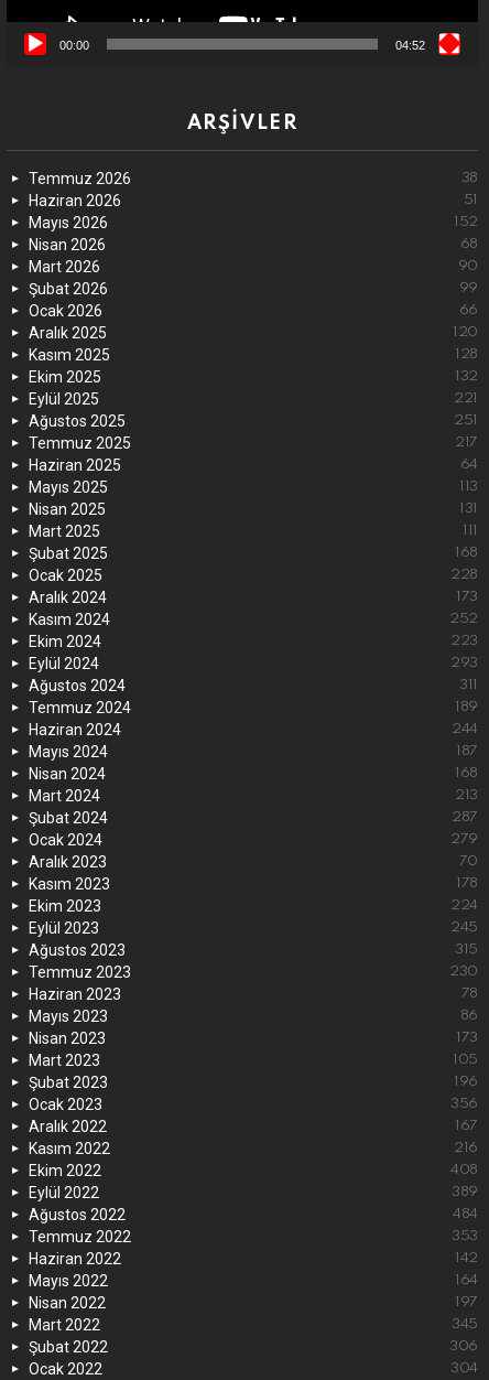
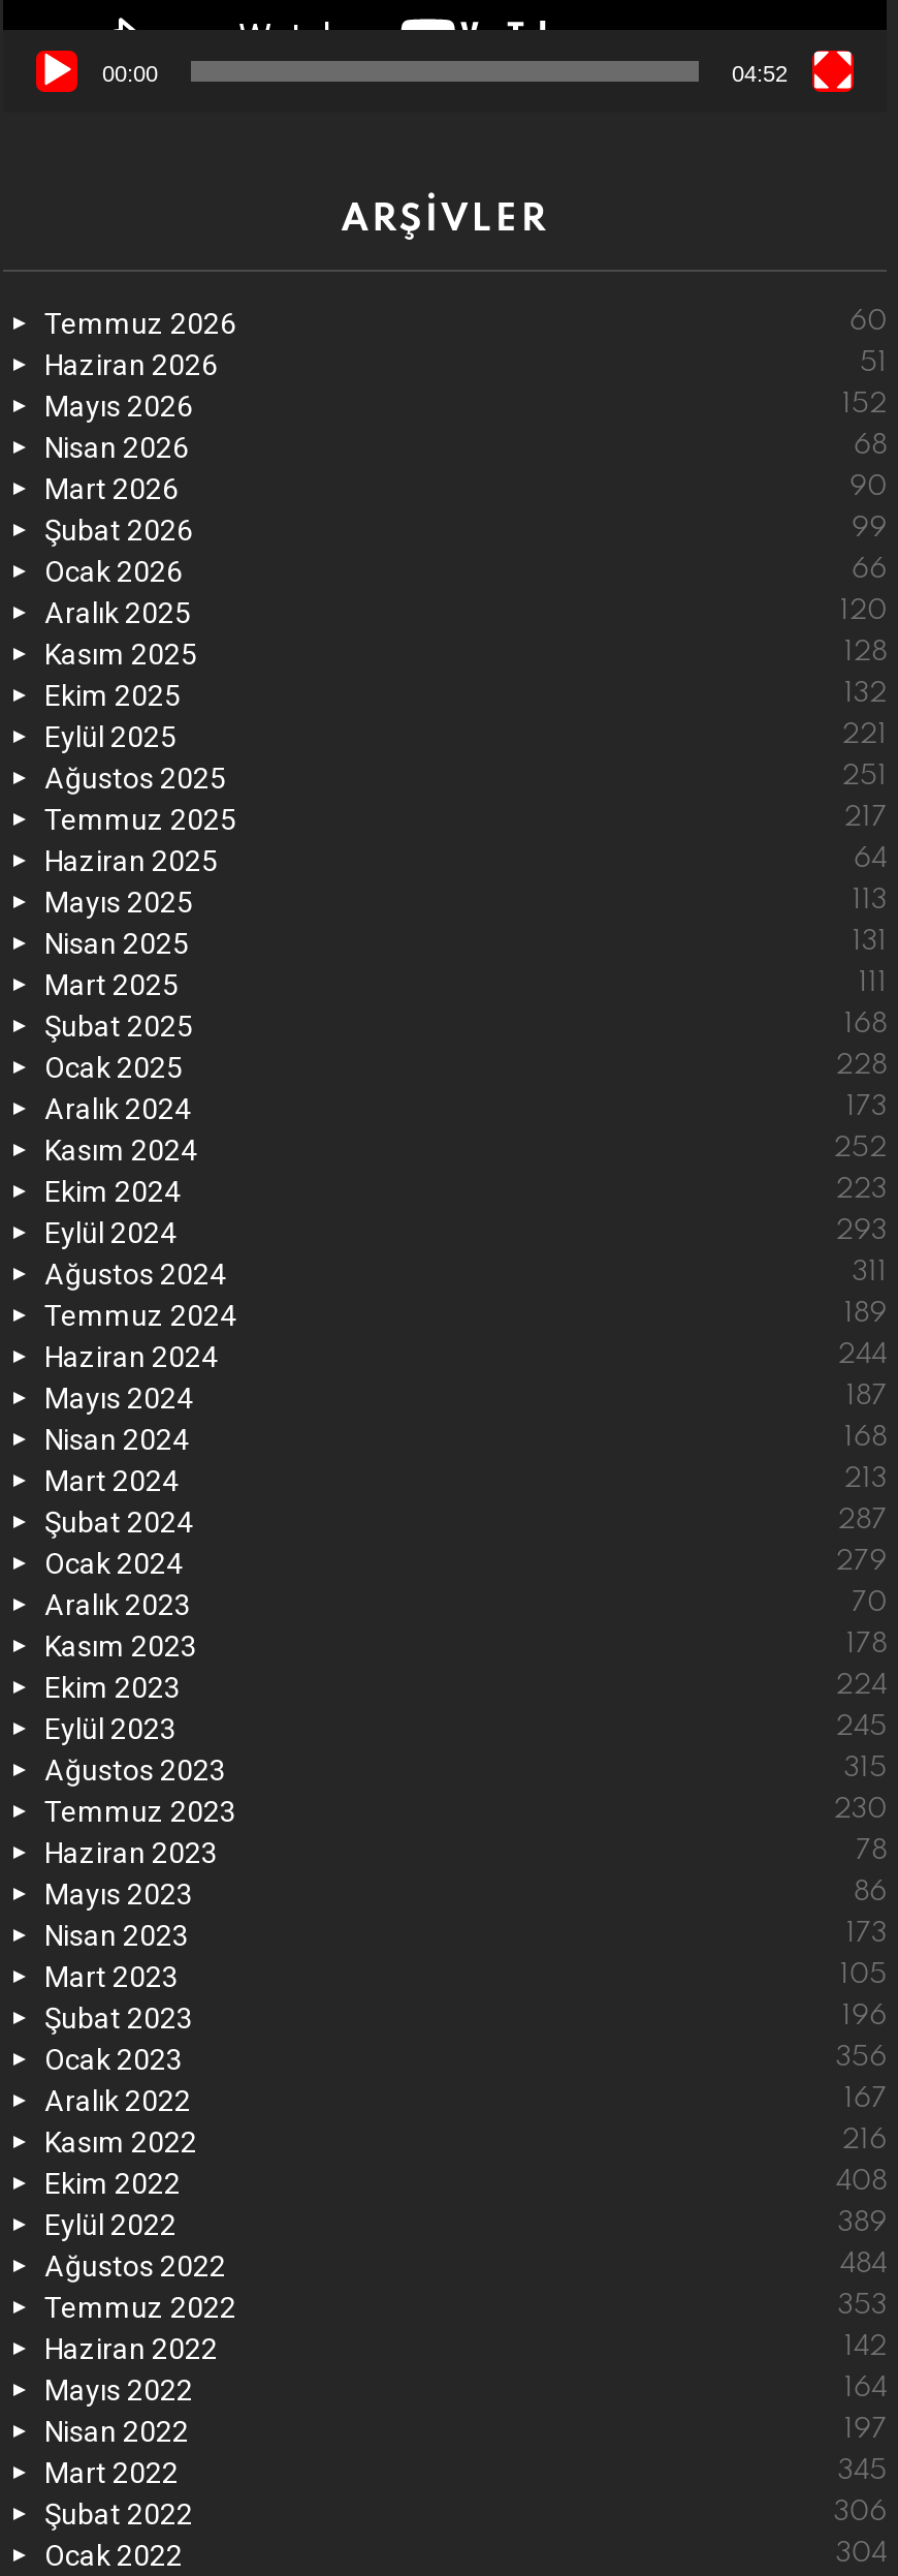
- 38
+ 60
